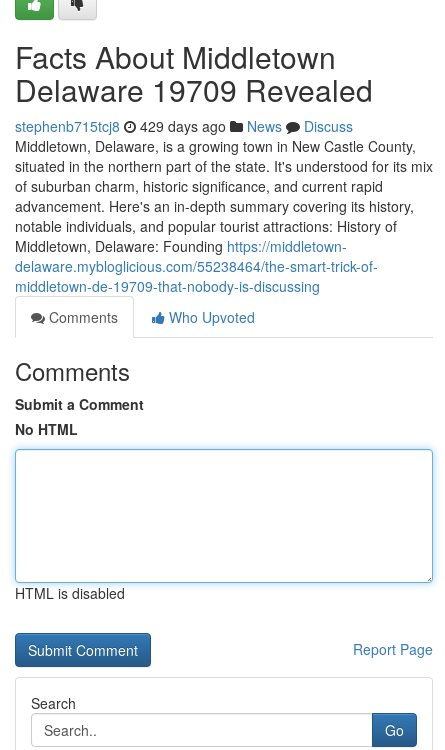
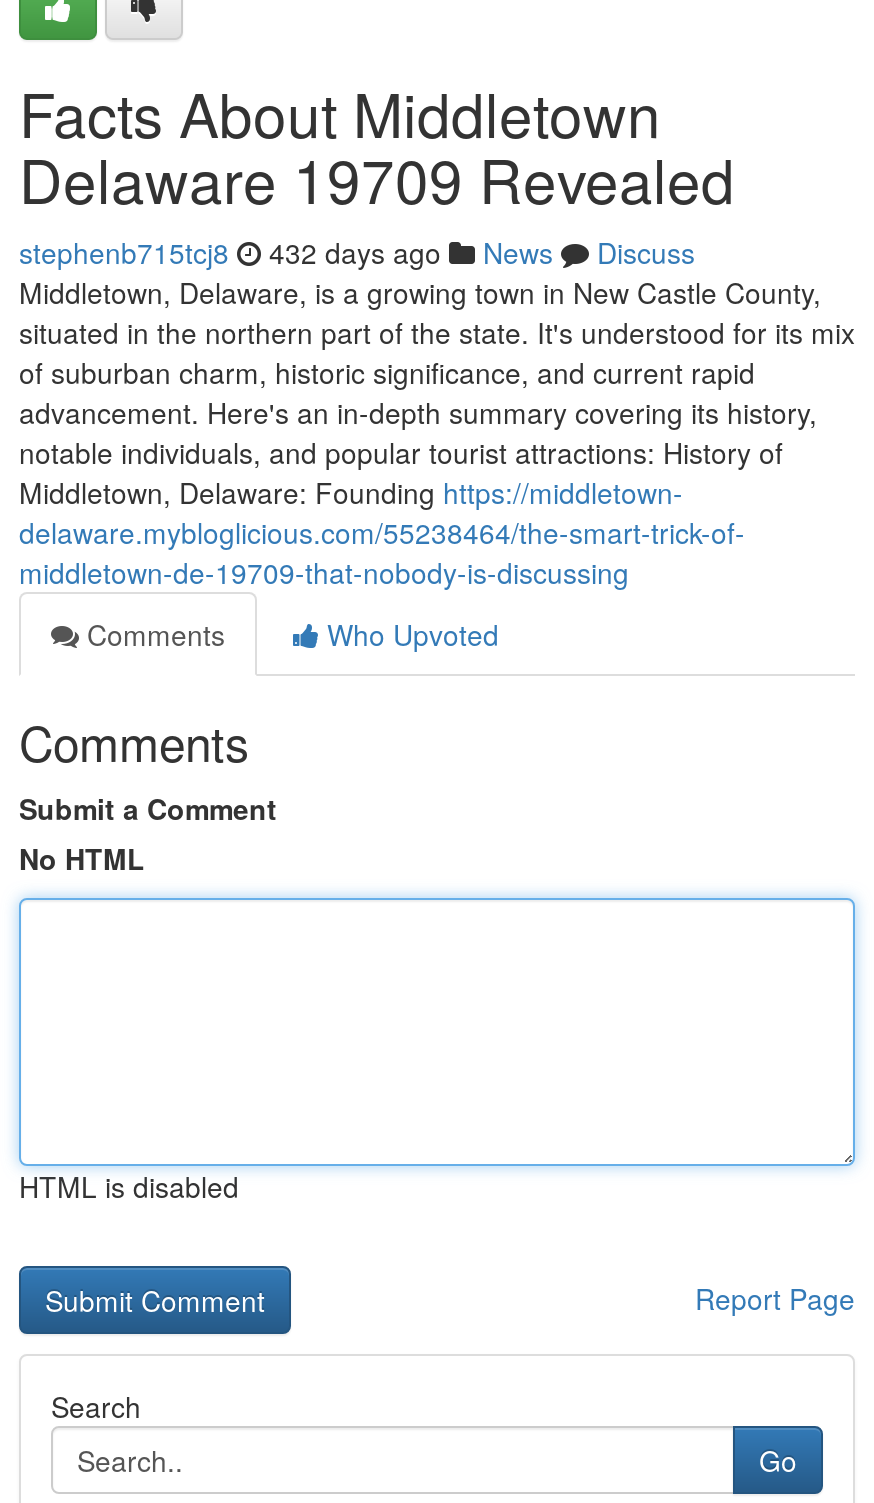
- stephenb715tcj8 429 days ago News Discuss
+ stephenb715tcj8 432 days ago News Discuss
